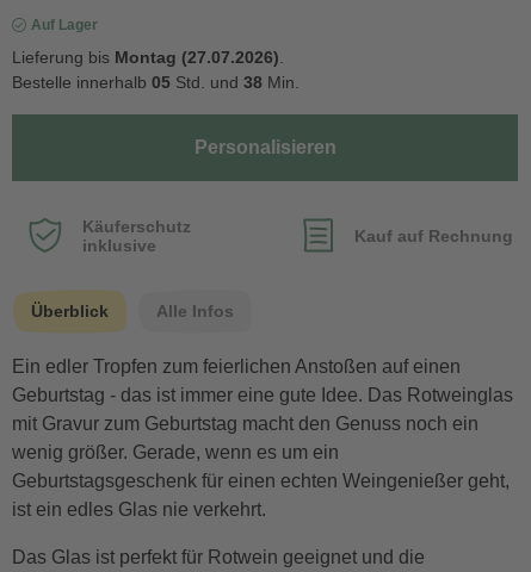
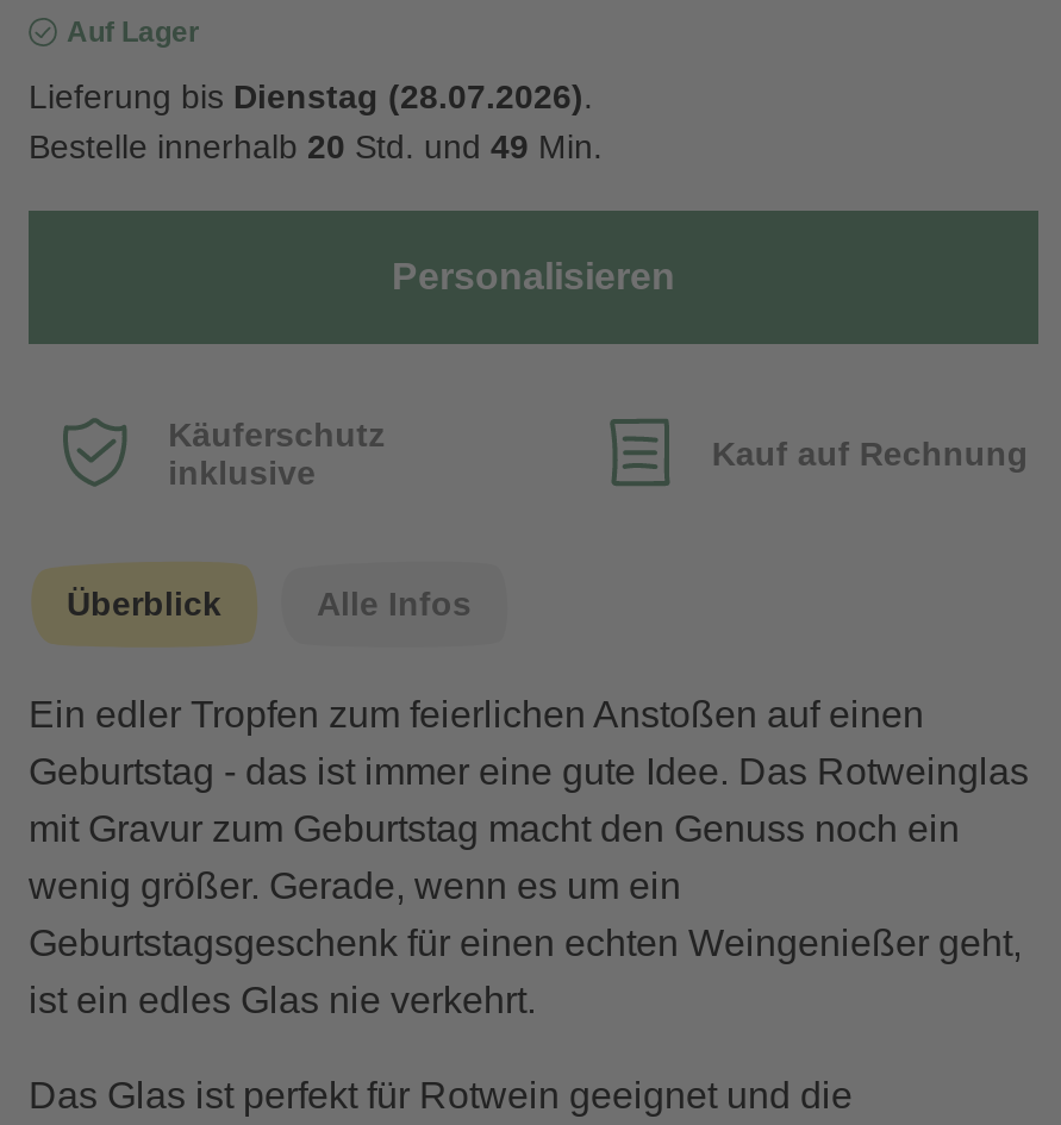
- Lieferung bis Montag (27.07.2026).
+ Lieferung bis Dienstag (28.07.2026).

- Bestelle innerhalb 05 Std. und 38 Min.
+ Bestelle innerhalb 20 Std. und 49 Min.
